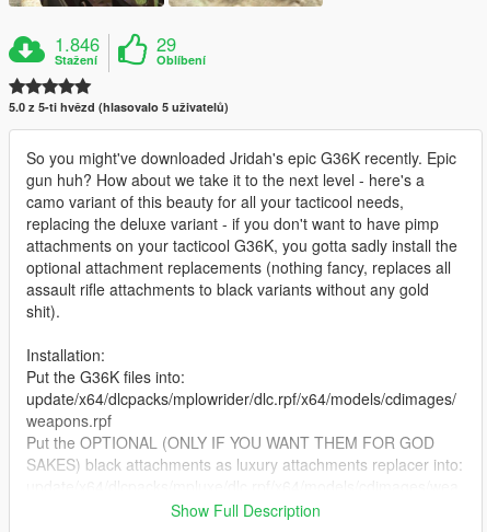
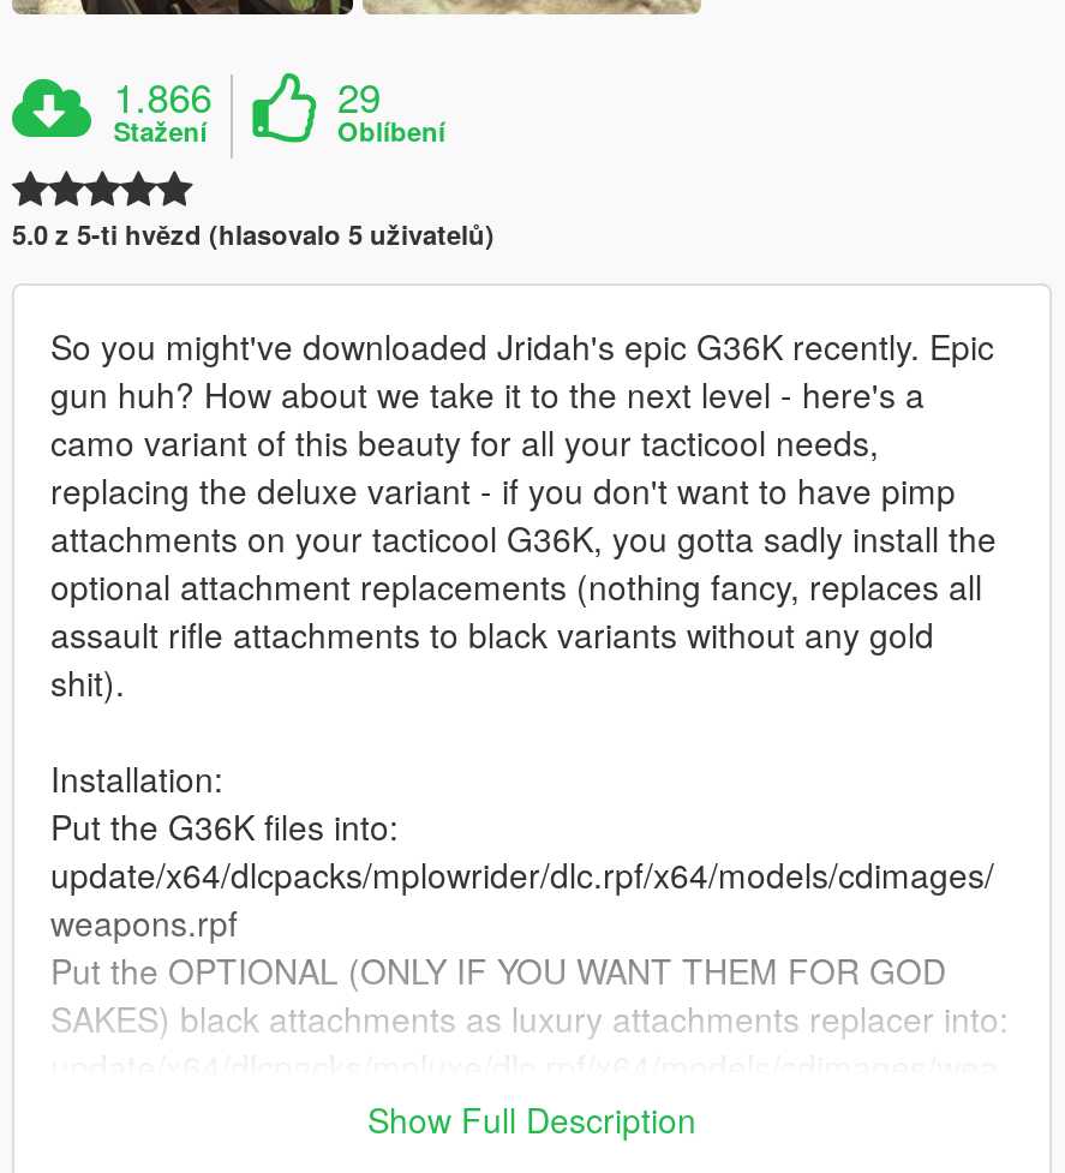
- 1.846
+ 1.866
